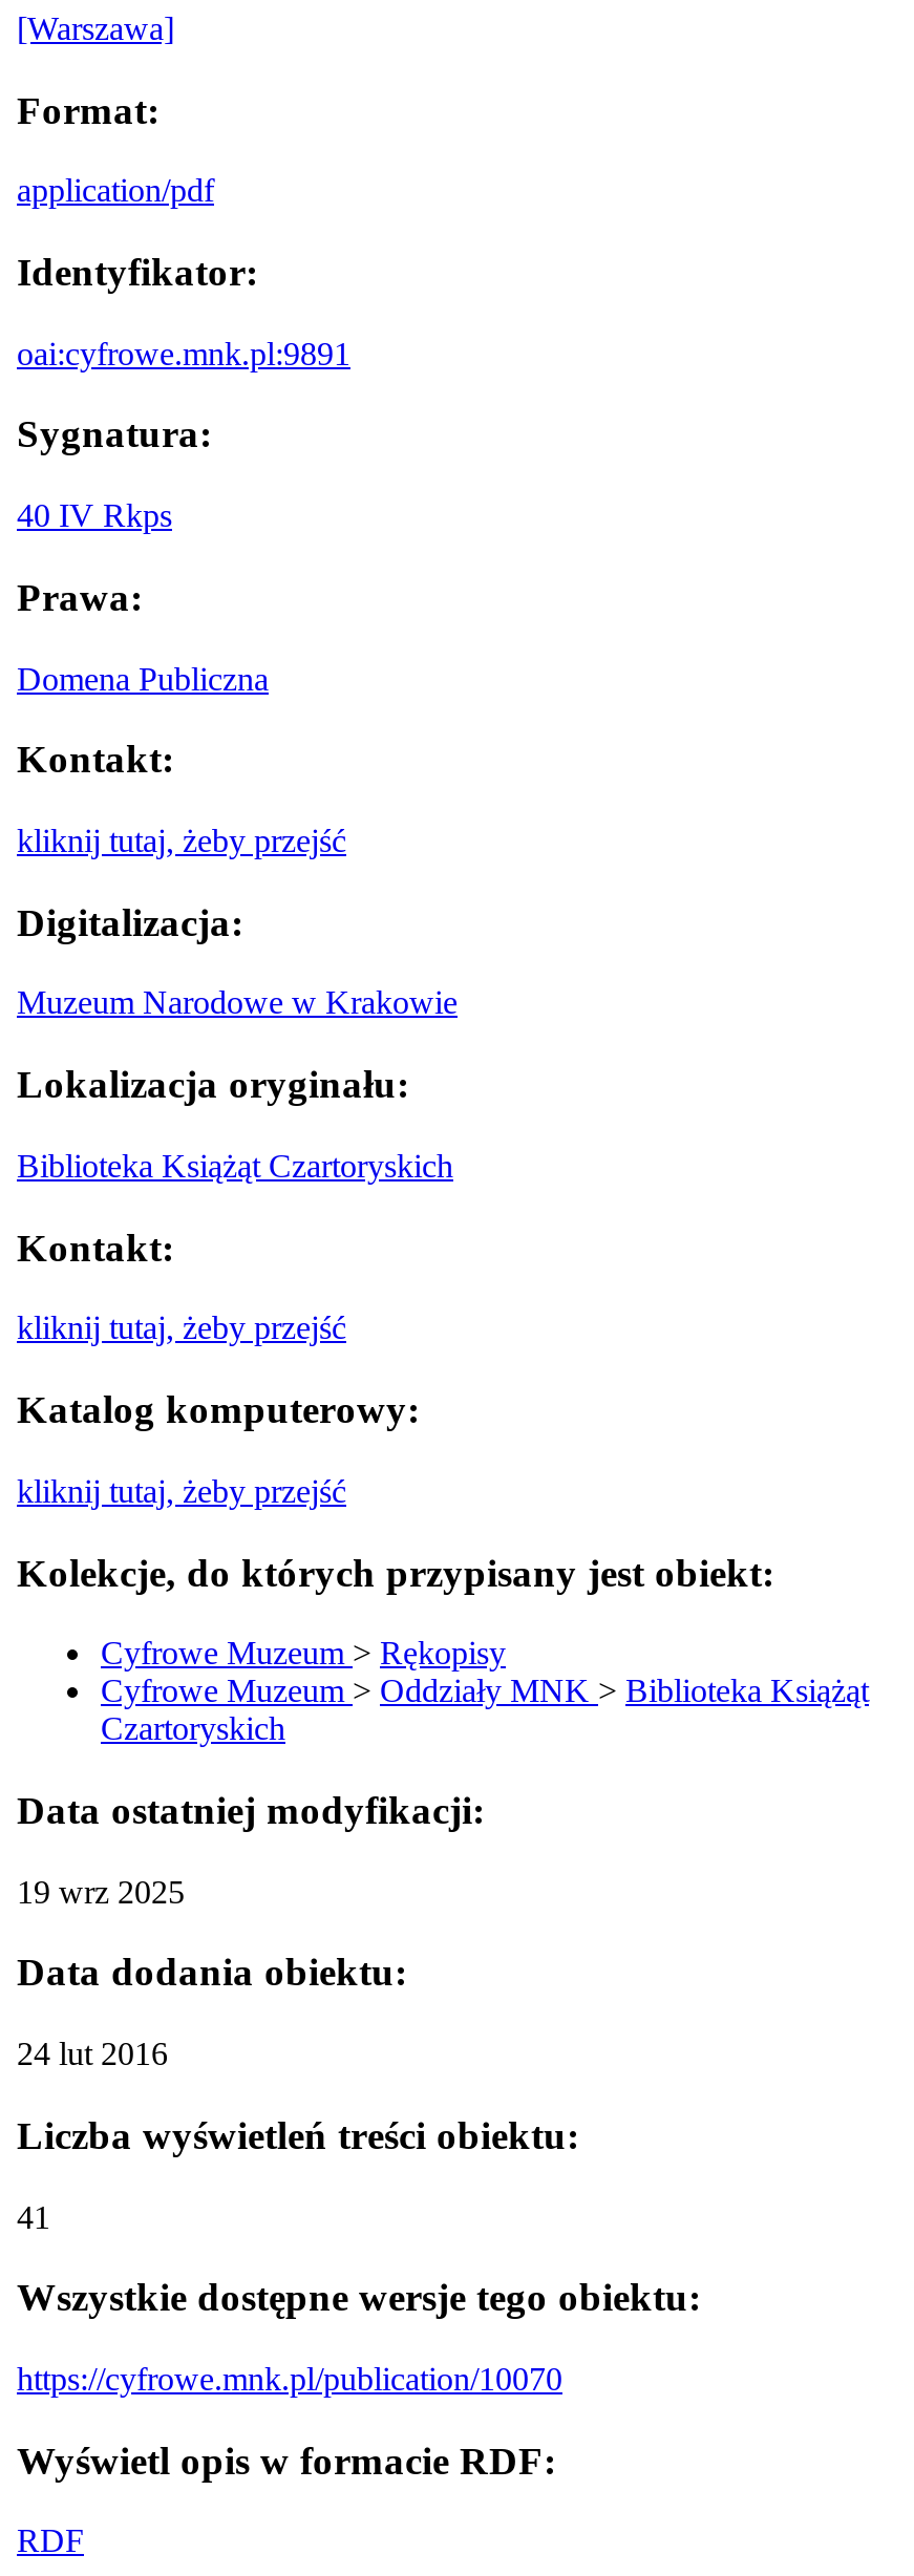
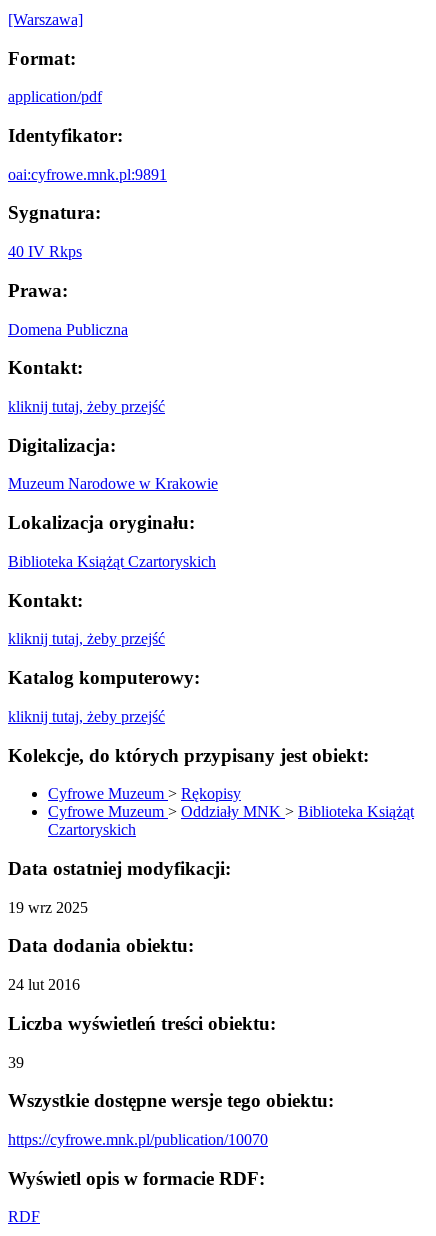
- 41
+ 39
